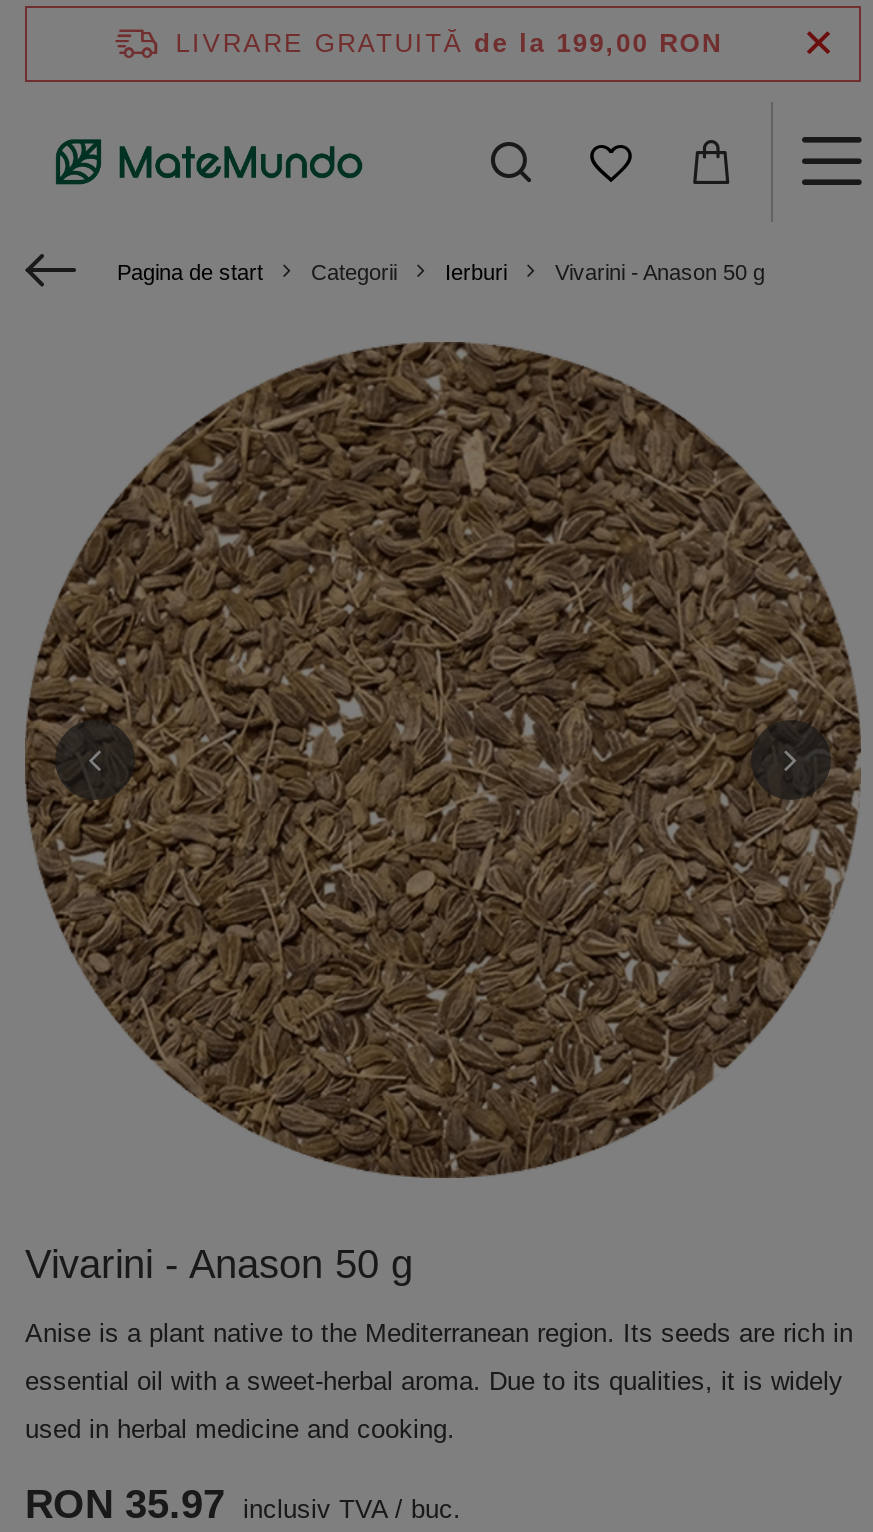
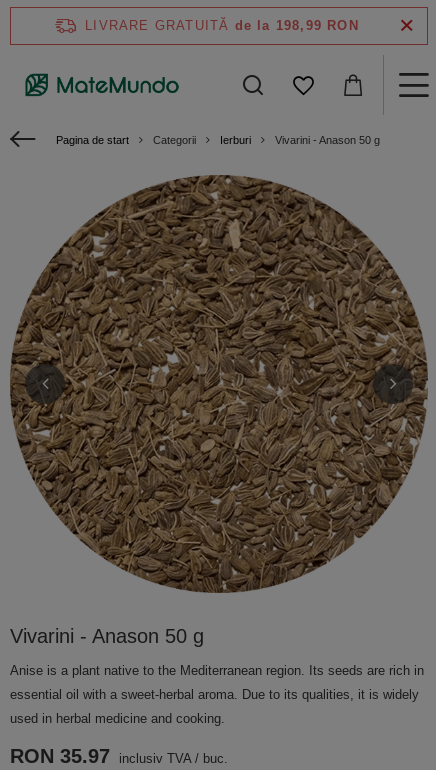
- LIVRARE GRATUITĂ de la 199,00 RON
+ LIVRARE GRATUITĂ de la 198,99 RON
